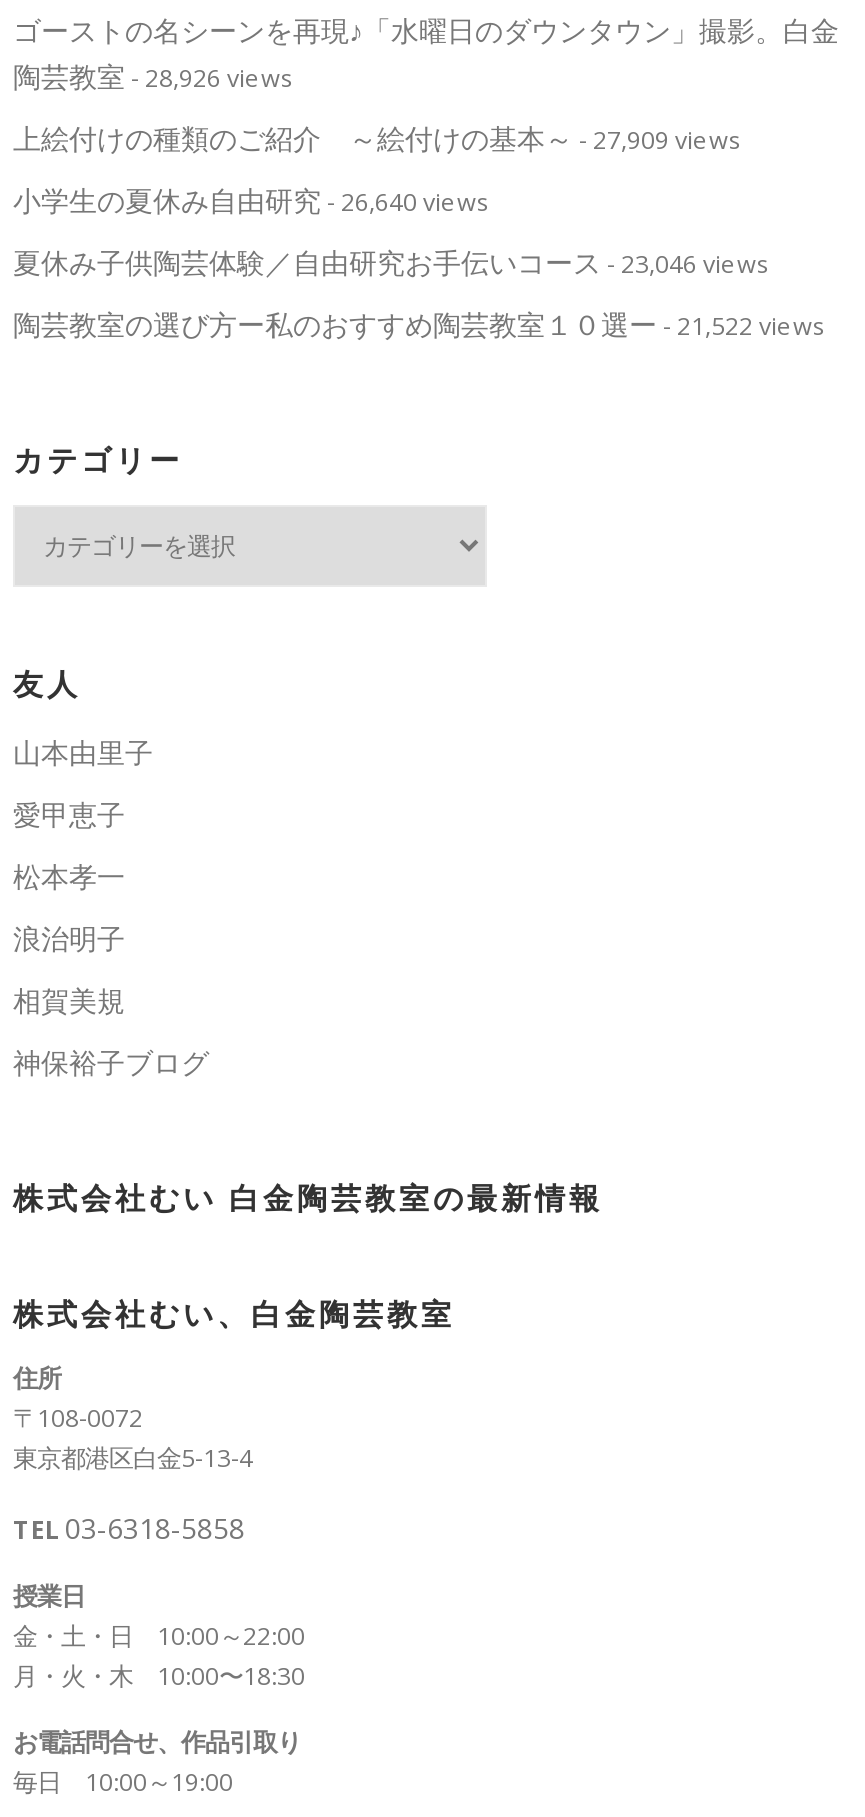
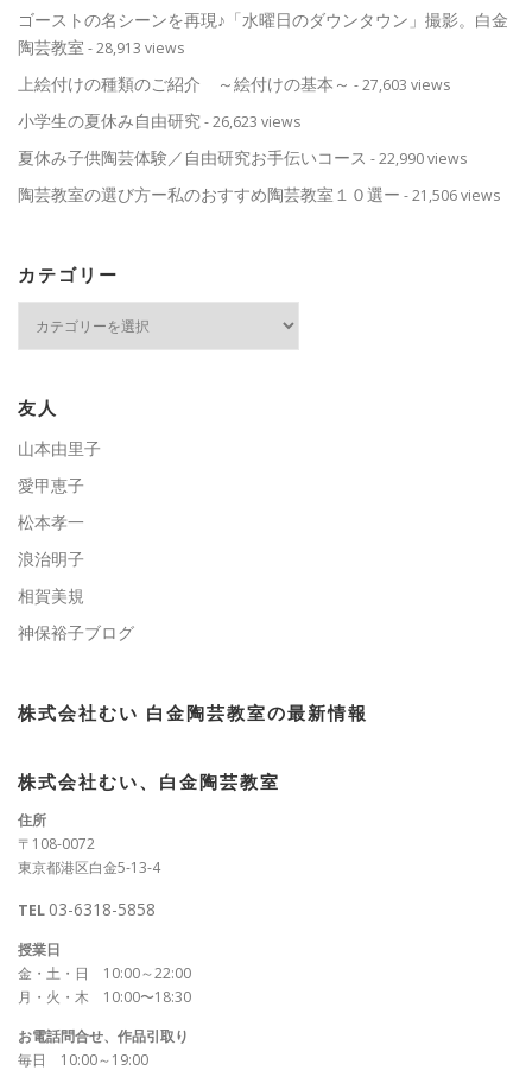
- 陶芸教室- 28,926 views
+ 陶芸教室- 28,913 views

- 上絵付けの種類のご紹介 ～絵付けの基本～- 27,909 views
+ 上絵付けの種類のご紹介 ～絵付けの基本～- 27,603 views

- 小学生の夏休み自由研究- 26,640 views
+ 小学生の夏休み自由研究- 26,623 views

- 夏休み子供陶芸体験／自由研究お手伝いコース- 23,046 views
+ 夏休み子供陶芸体験／自由研究お手伝いコース- 22,990 views

- 陶芸教室の選び方ー私のおすすめ陶芸教室１０選ー- 21,522 views
+ 陶芸教室の選び方ー私のおすすめ陶芸教室１０選ー- 21,506 views
